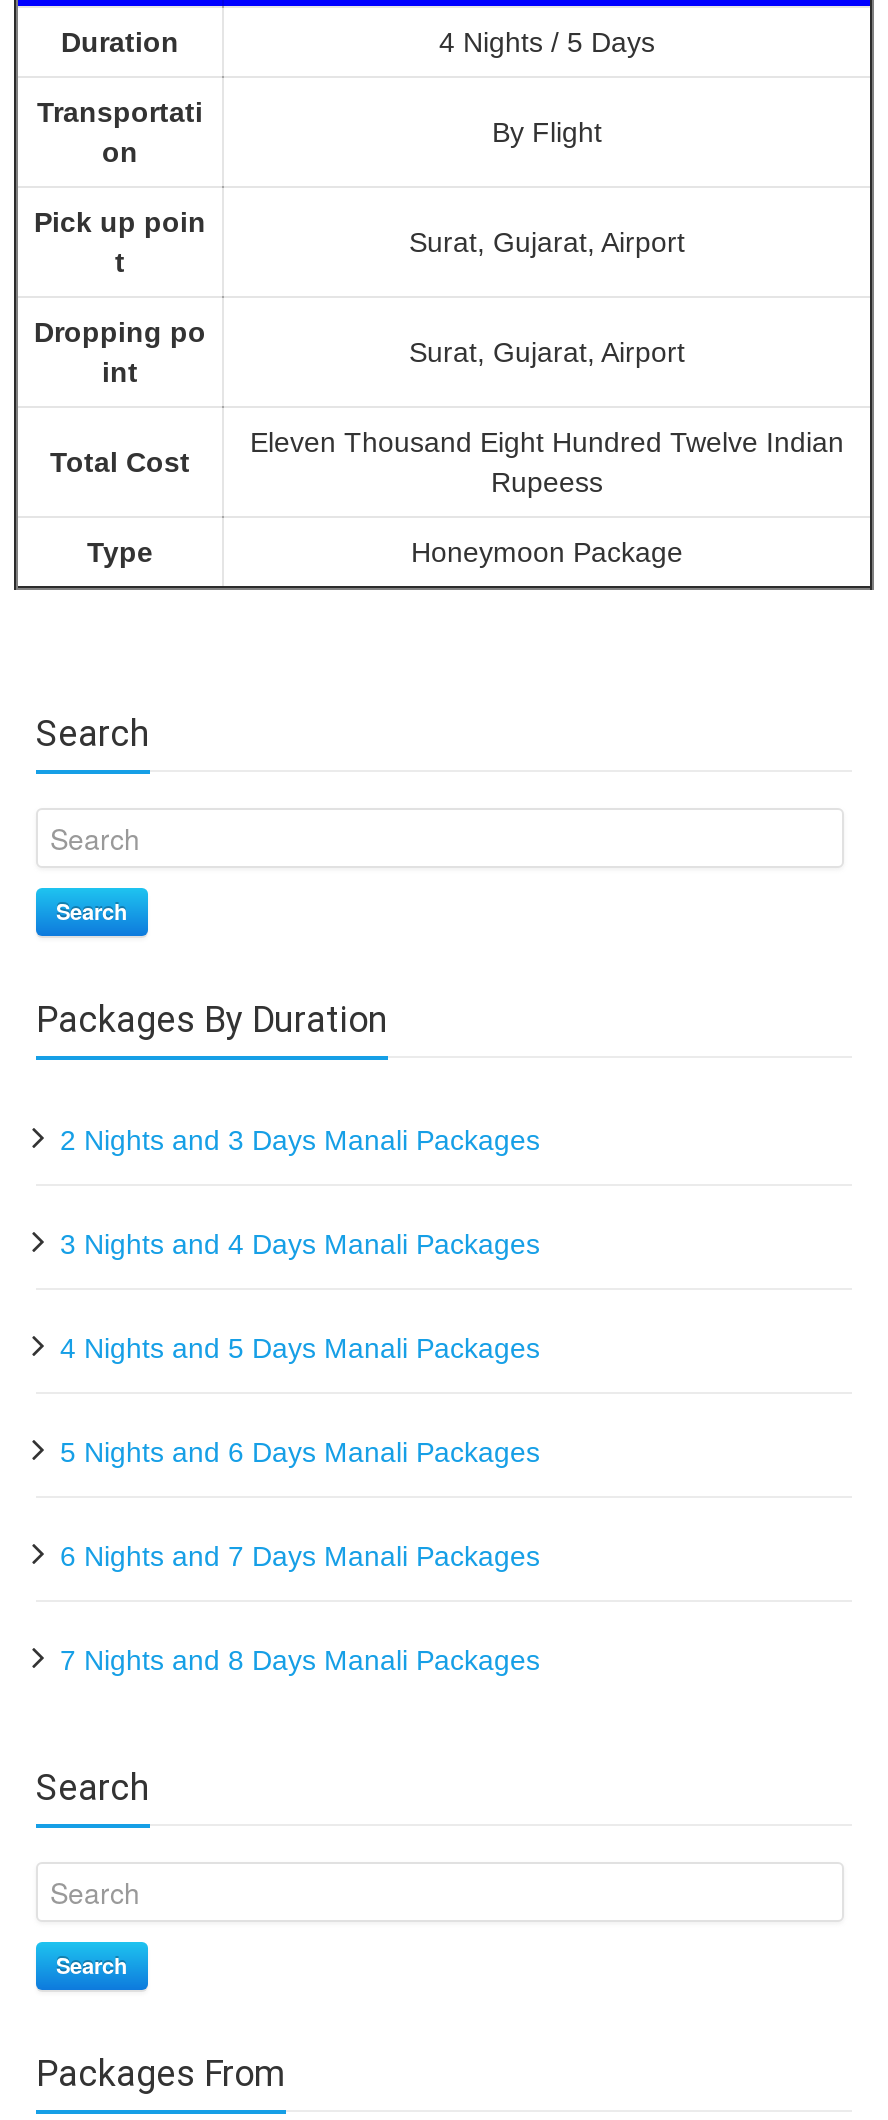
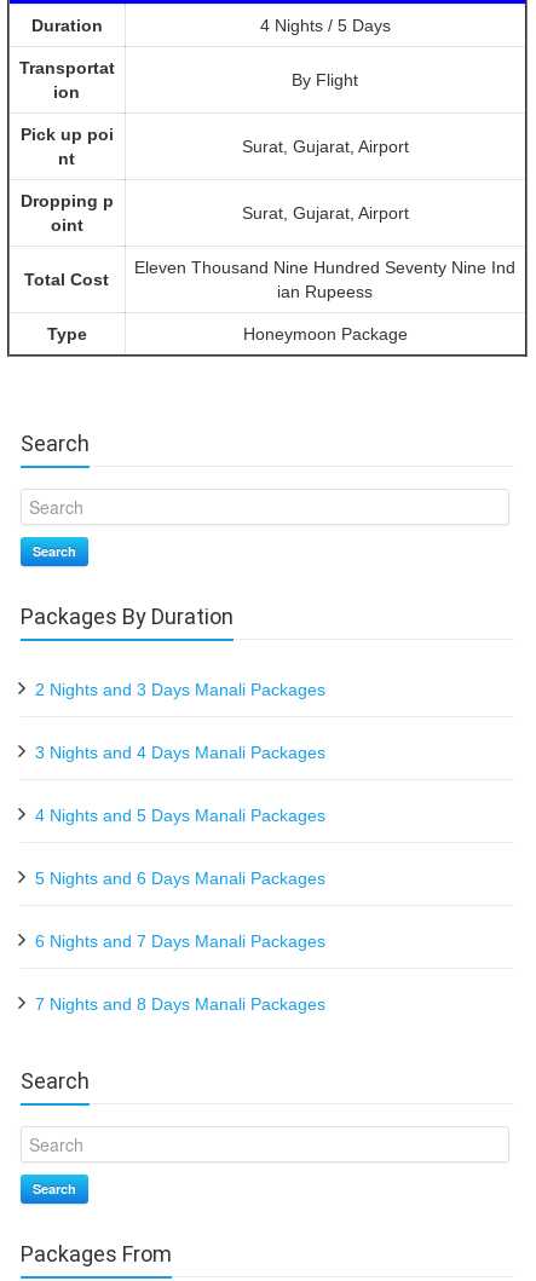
- Eleven Thousand Eight Hundred Twelve Indian
- Rupeess
+ Eleven Thousand Nine Hundred Seventy Nine Ind
+ ian Rupeess
